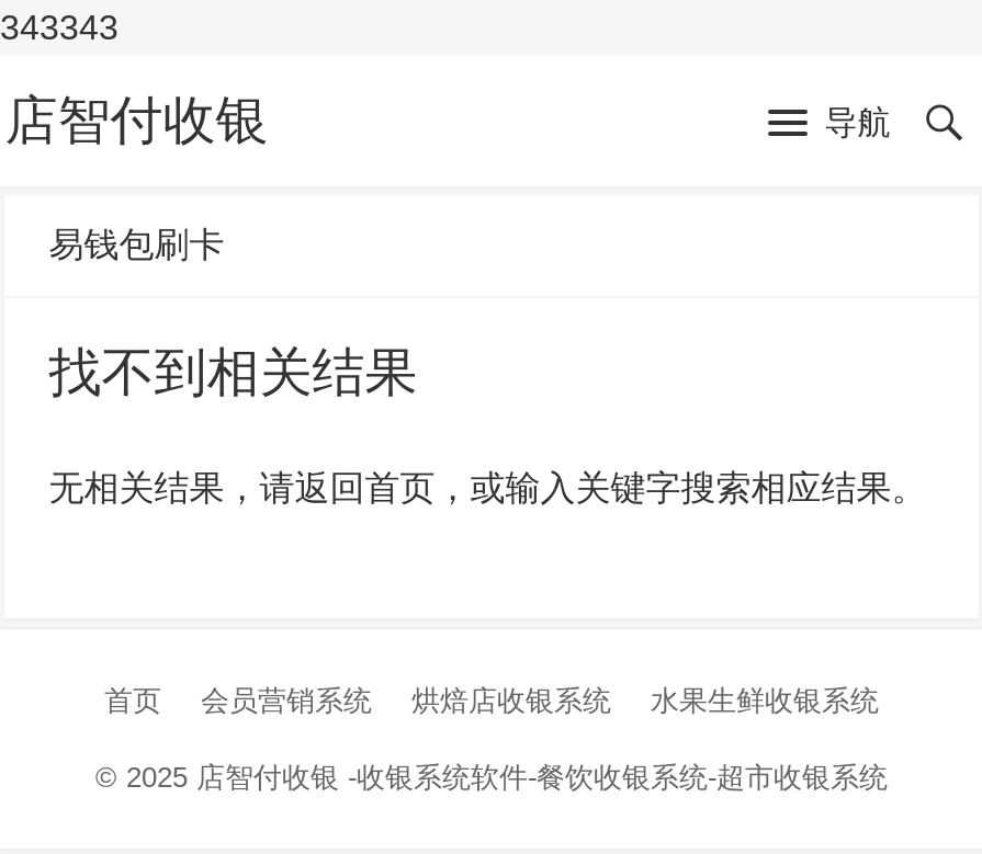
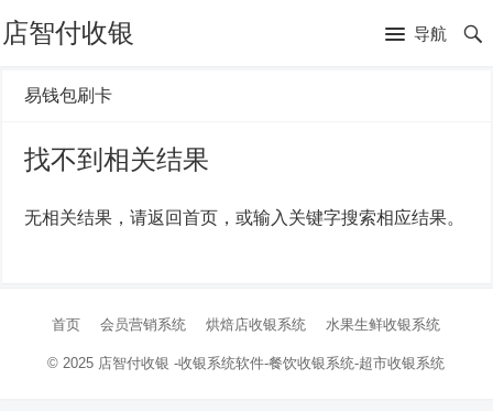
- 343343
